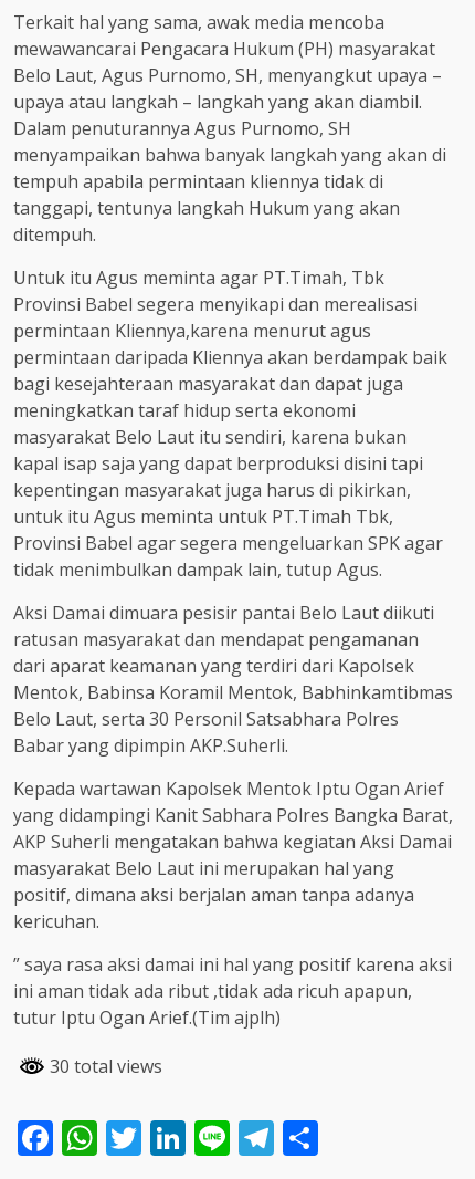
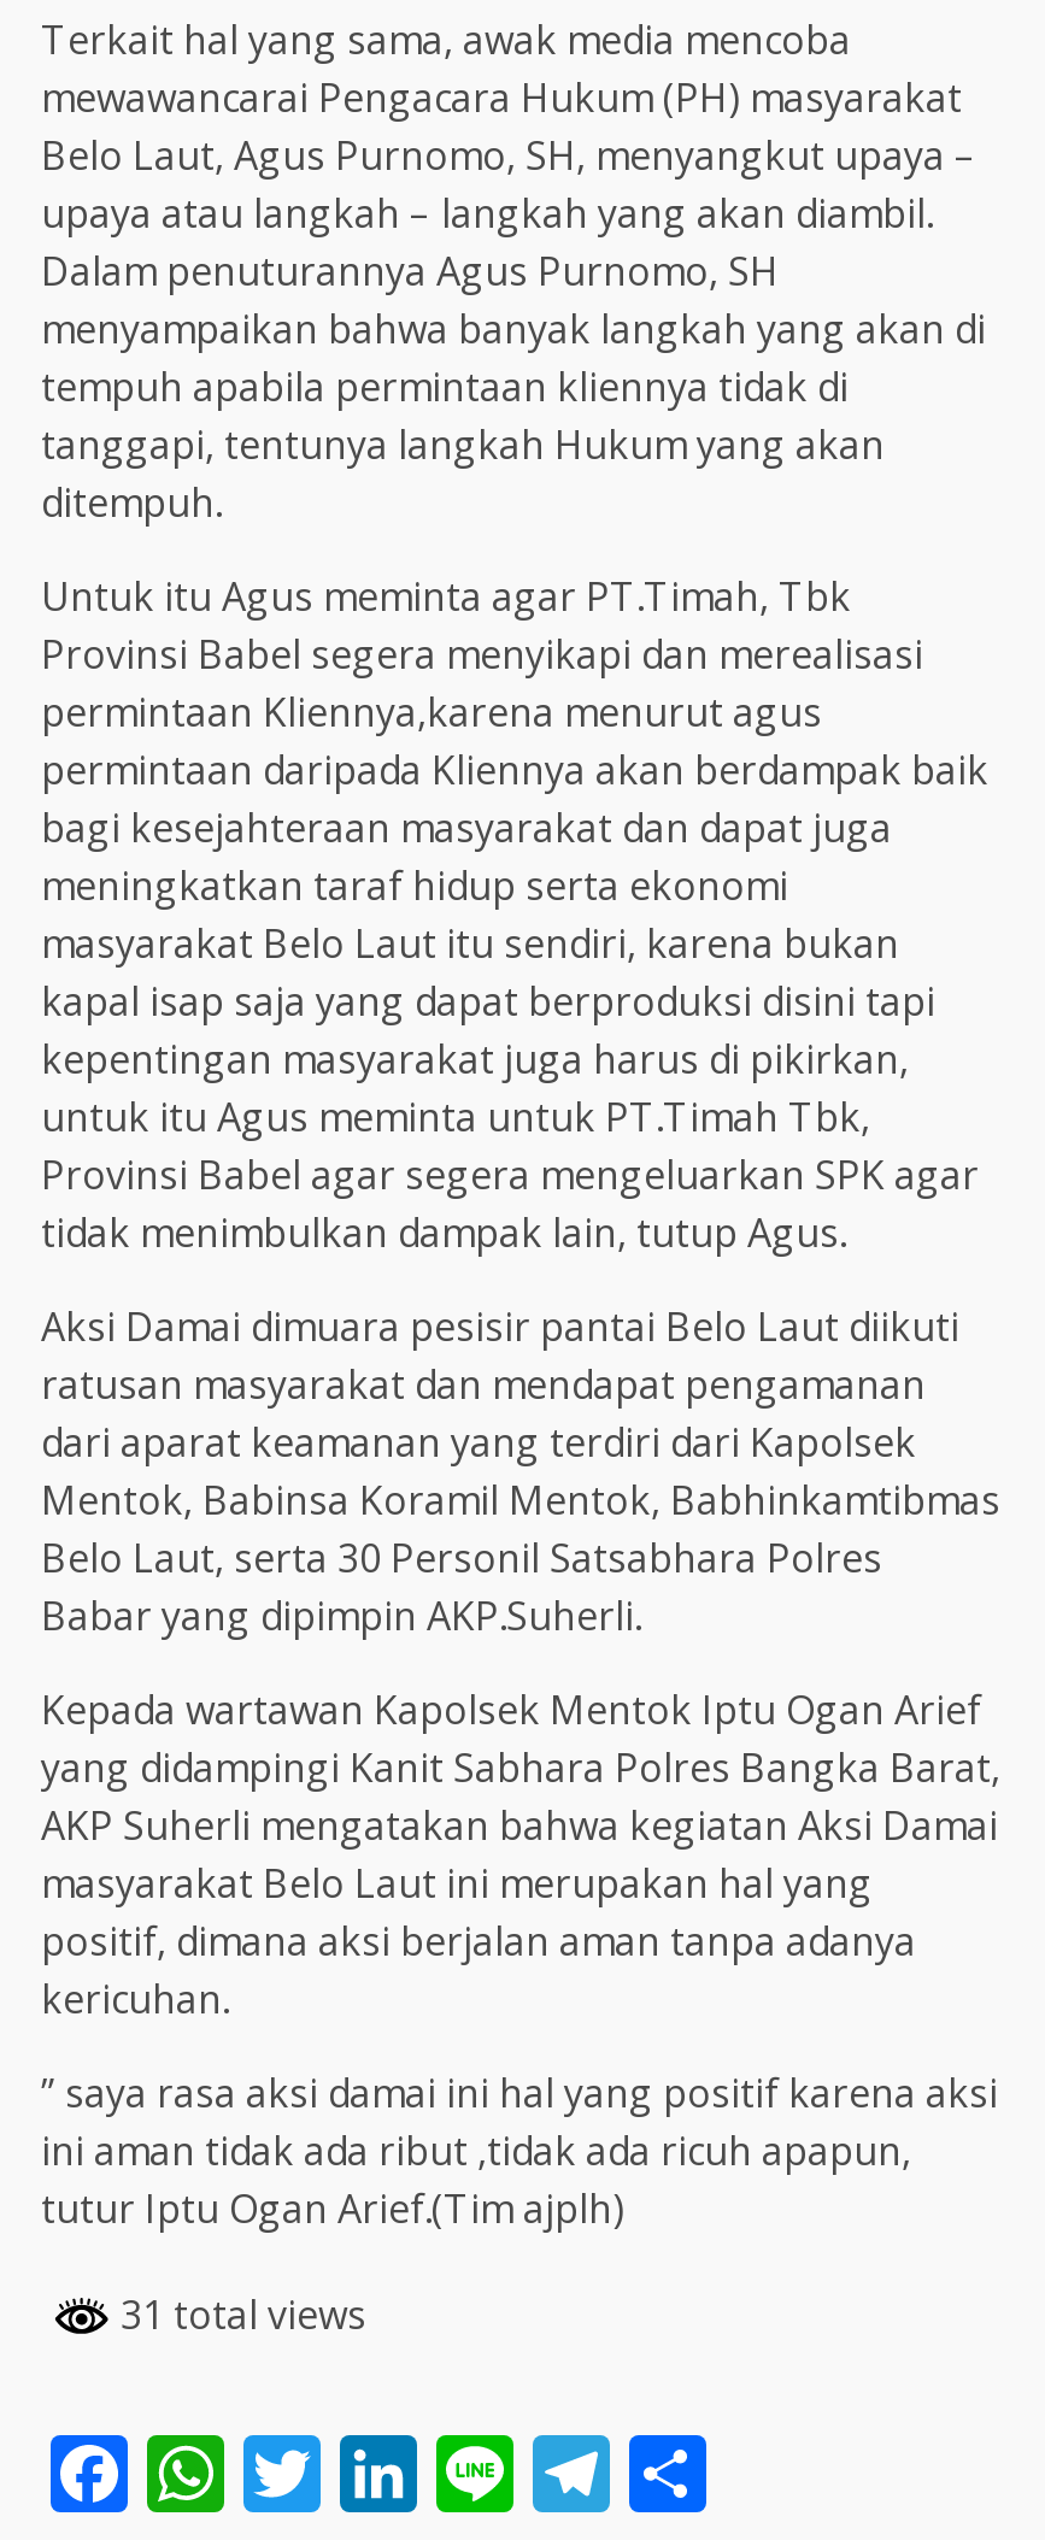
- 30 total views
+ 31 total views
